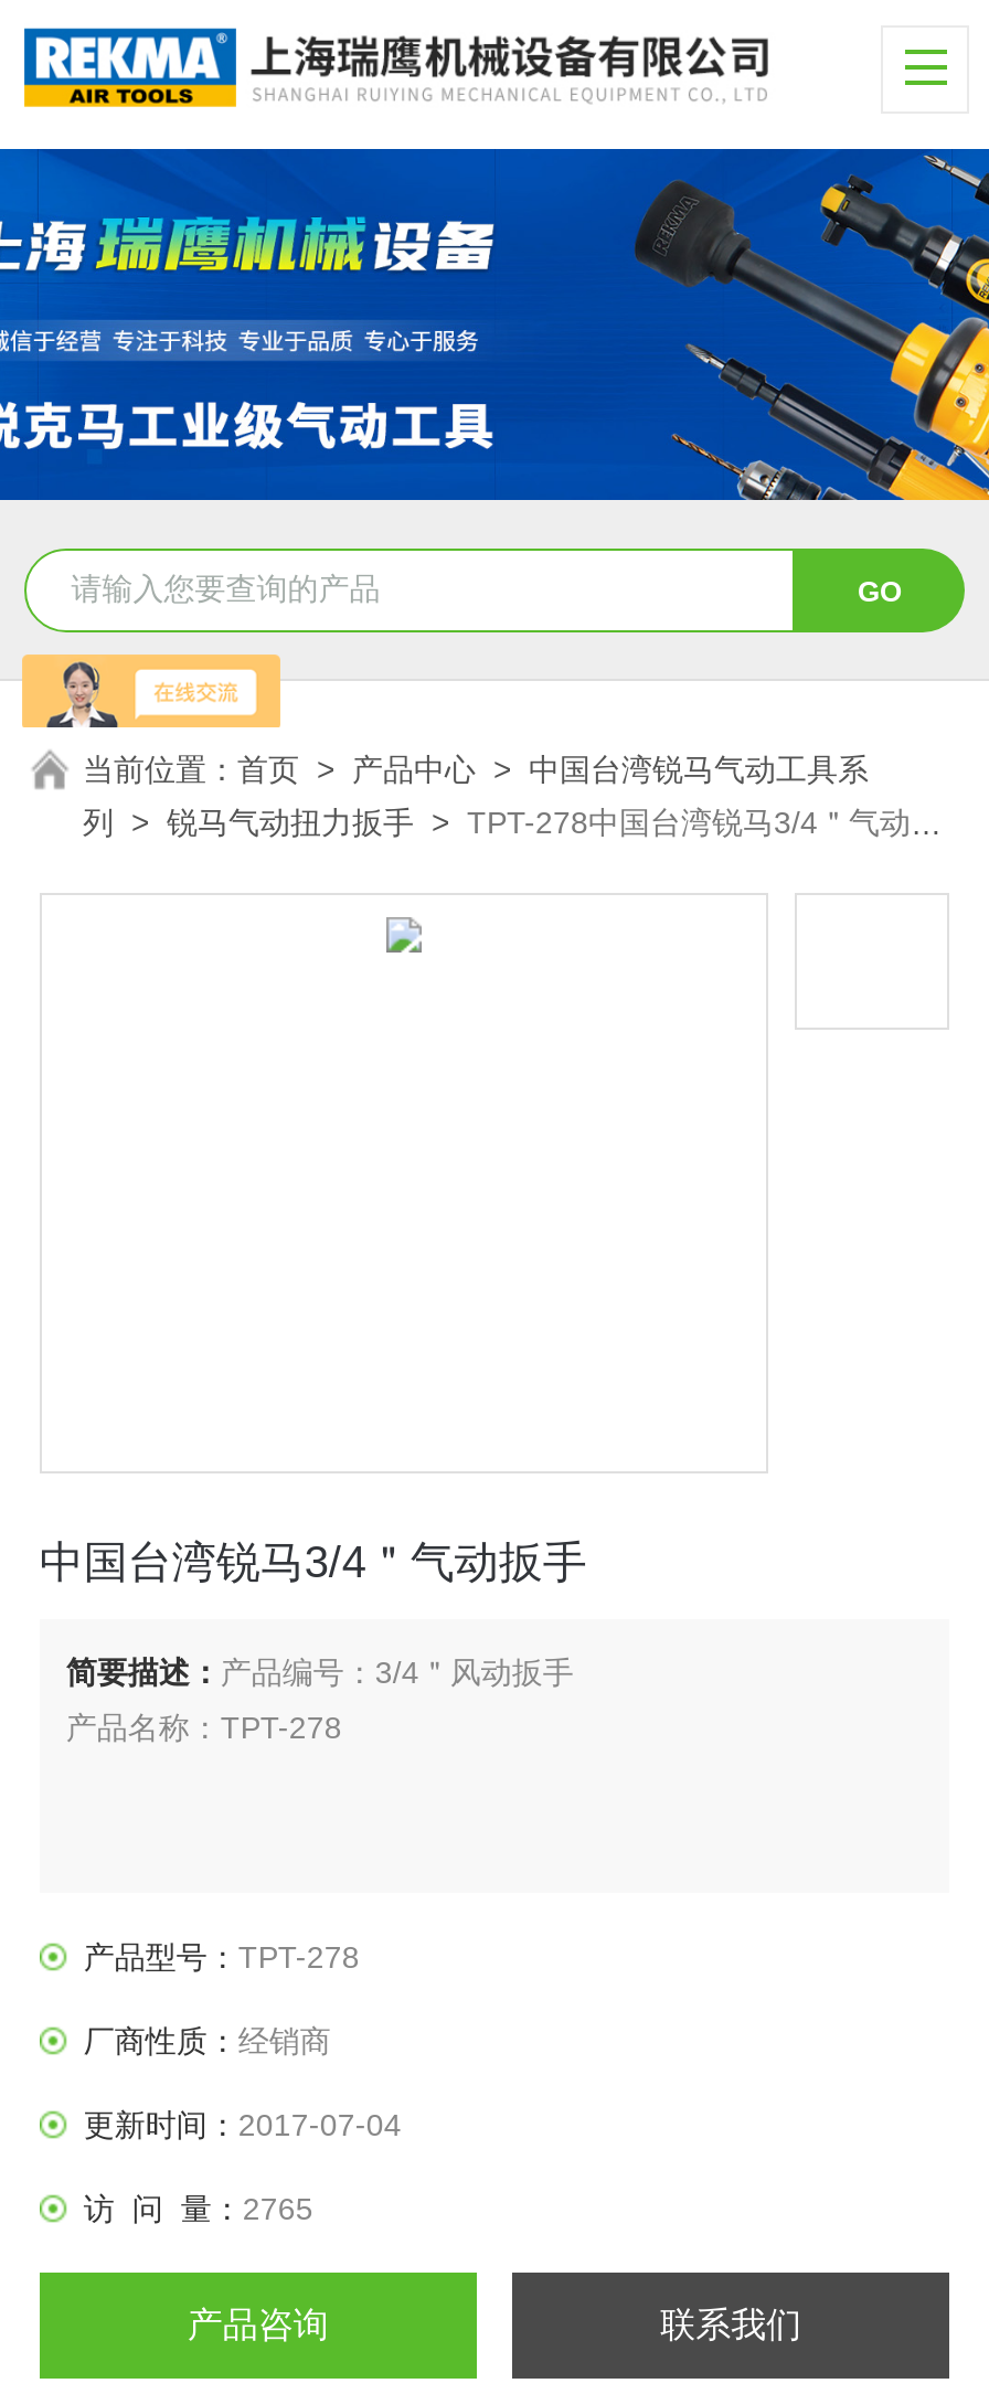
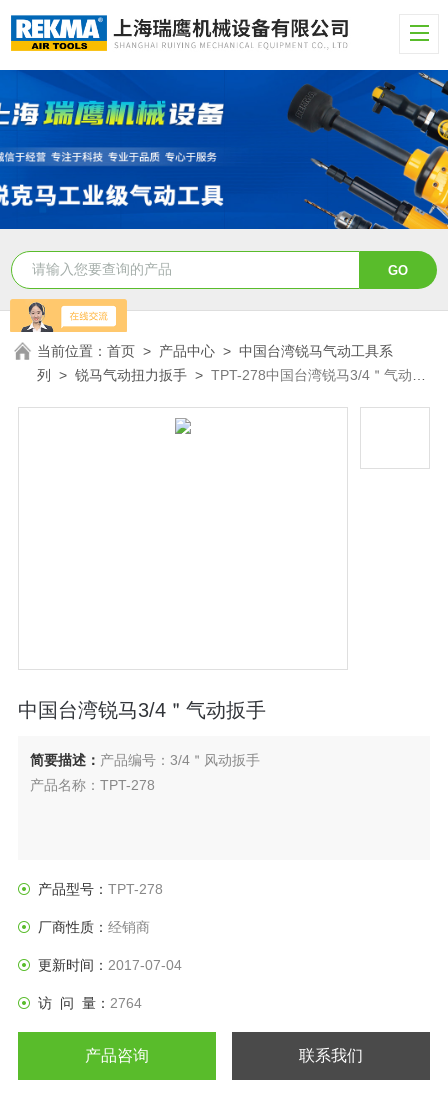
- 访 问 量：2765
+ 访 问 量：2764
